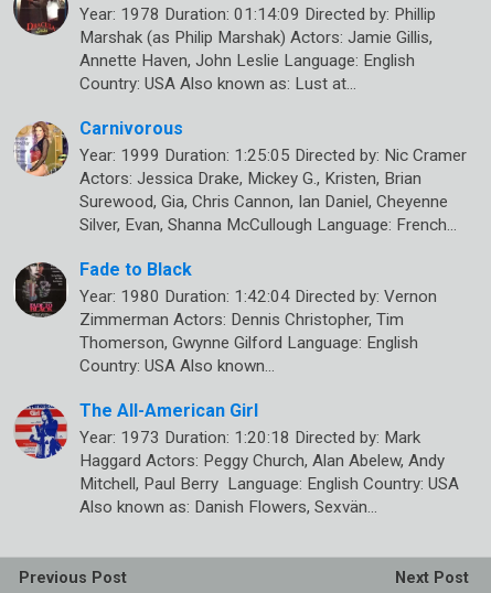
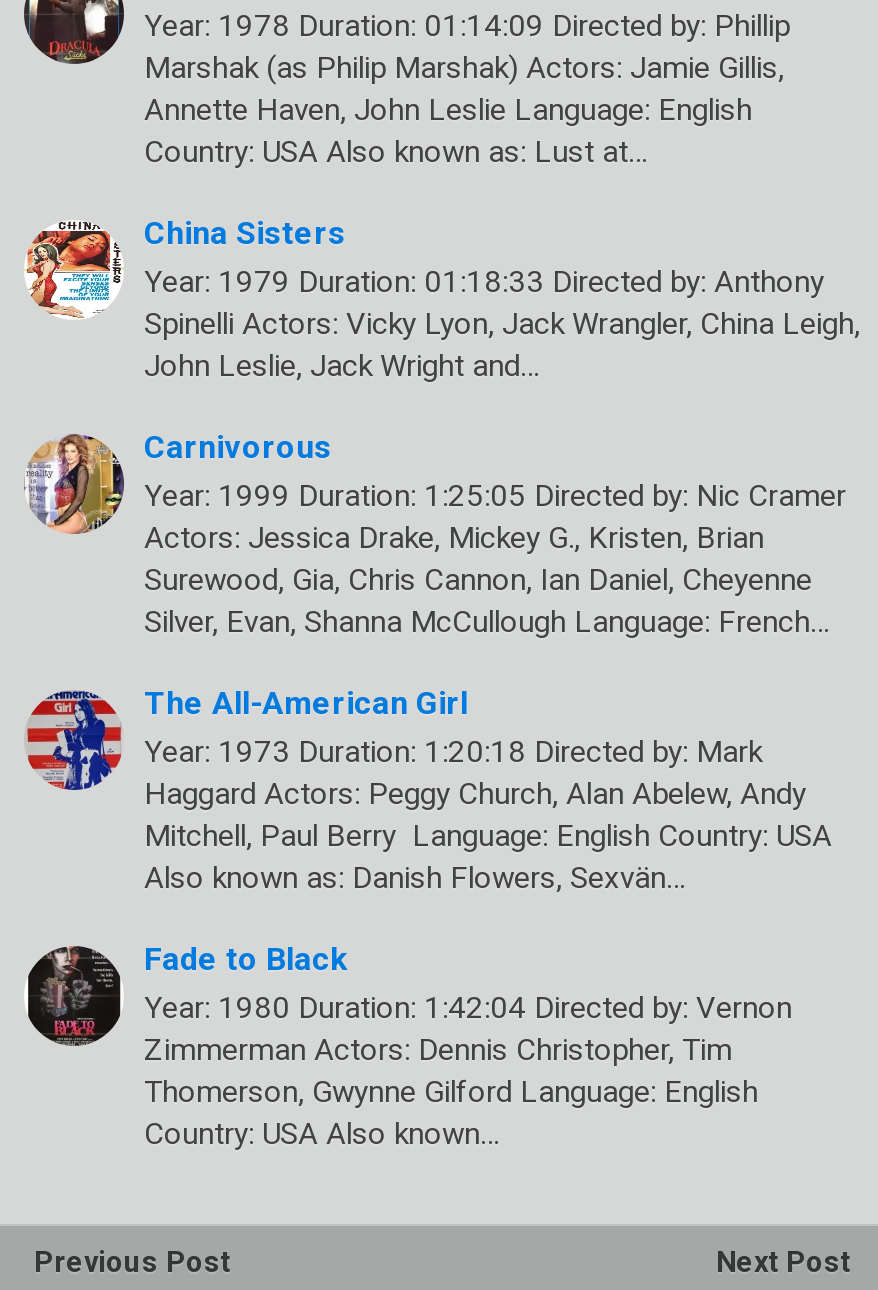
+ [image]
+ China Sisters
+ Year: 1979 Duration: 01:18:33 Directed by: Anthony
+ Spinelli Actors: Vicky Lyon, Jack Wrangler, China Leigh,
+ John Leslie, Jack Wright and…

moved down: [image] | Fade to Black | Year: 1980 Duration: 1:42:04 Directed by: Vernon | Zimmerman Actors: Dennis Christopher, Tim | Thomerson, Gwynne Gilford Language: English | Country: USA Also known…

moved up: [image] | The All-American Girl | Year: 1973 Duration: 1:20:18 Directed by: Mark | Haggard Actors: Peggy Church, Alan Abelew, Andy | Mitchell, Paul Berry Language: English Country: USA | Also known as: Danish Flowers, Sexvän…
